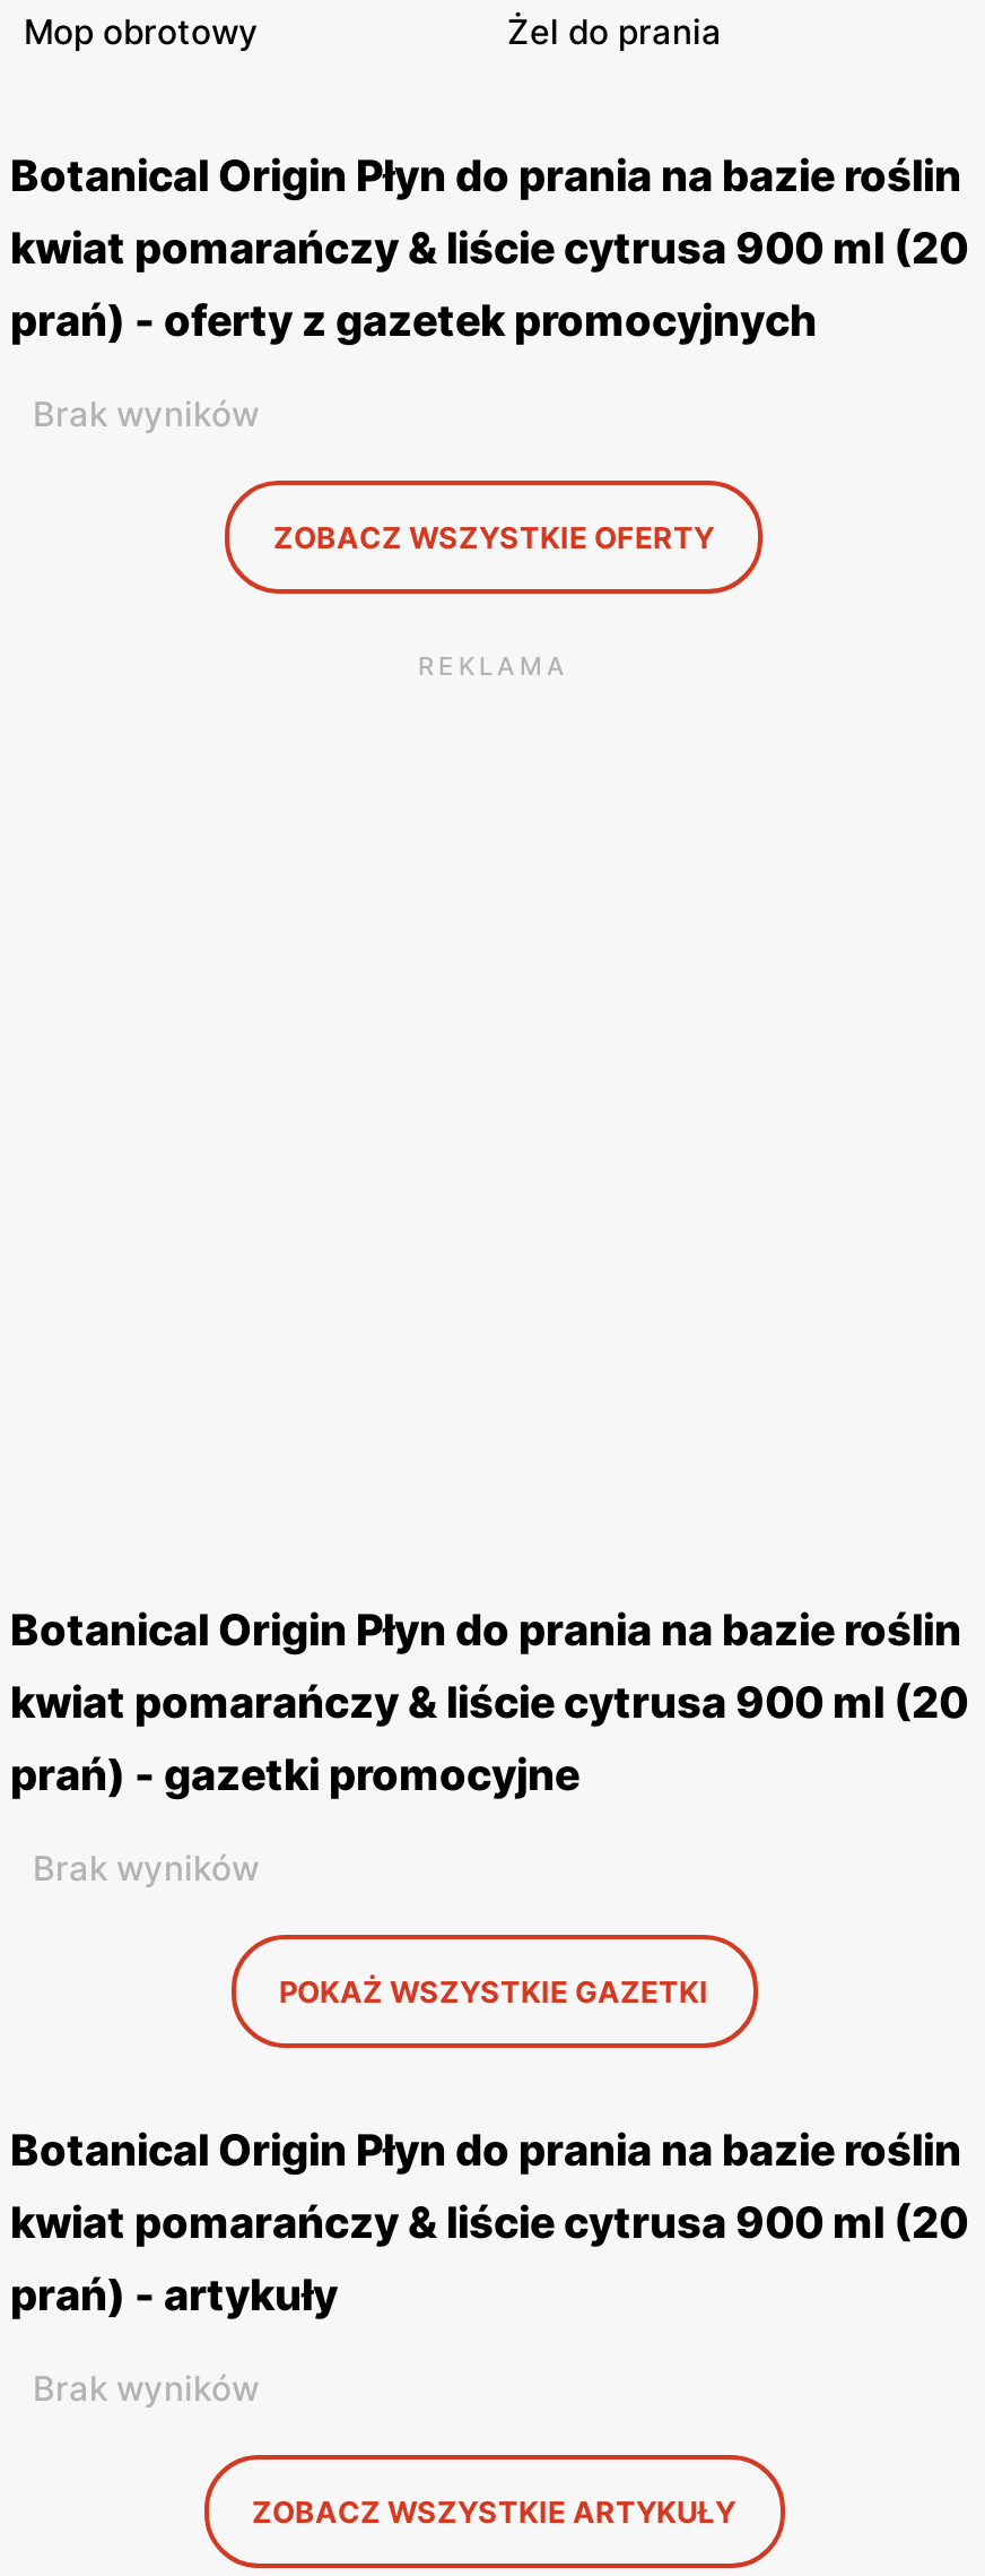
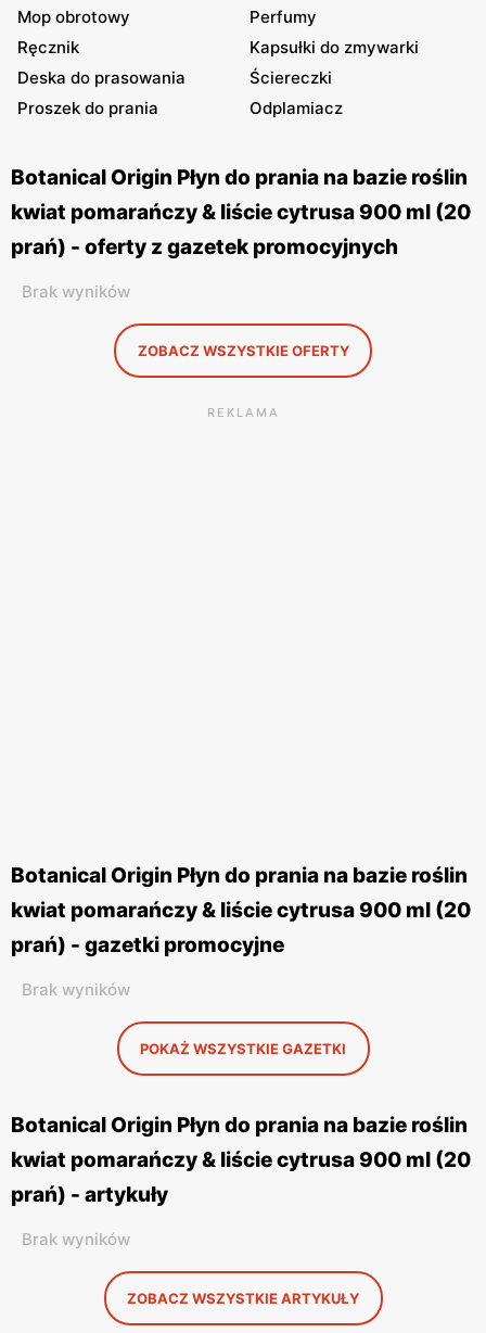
- Żel do prania
+ Perfumy
+ Ręcznik
+ Kapsułki do zmywarki
+ Deska do prasowania
+ Ściereczki
+ Proszek do prania
+ Odplamiacz
